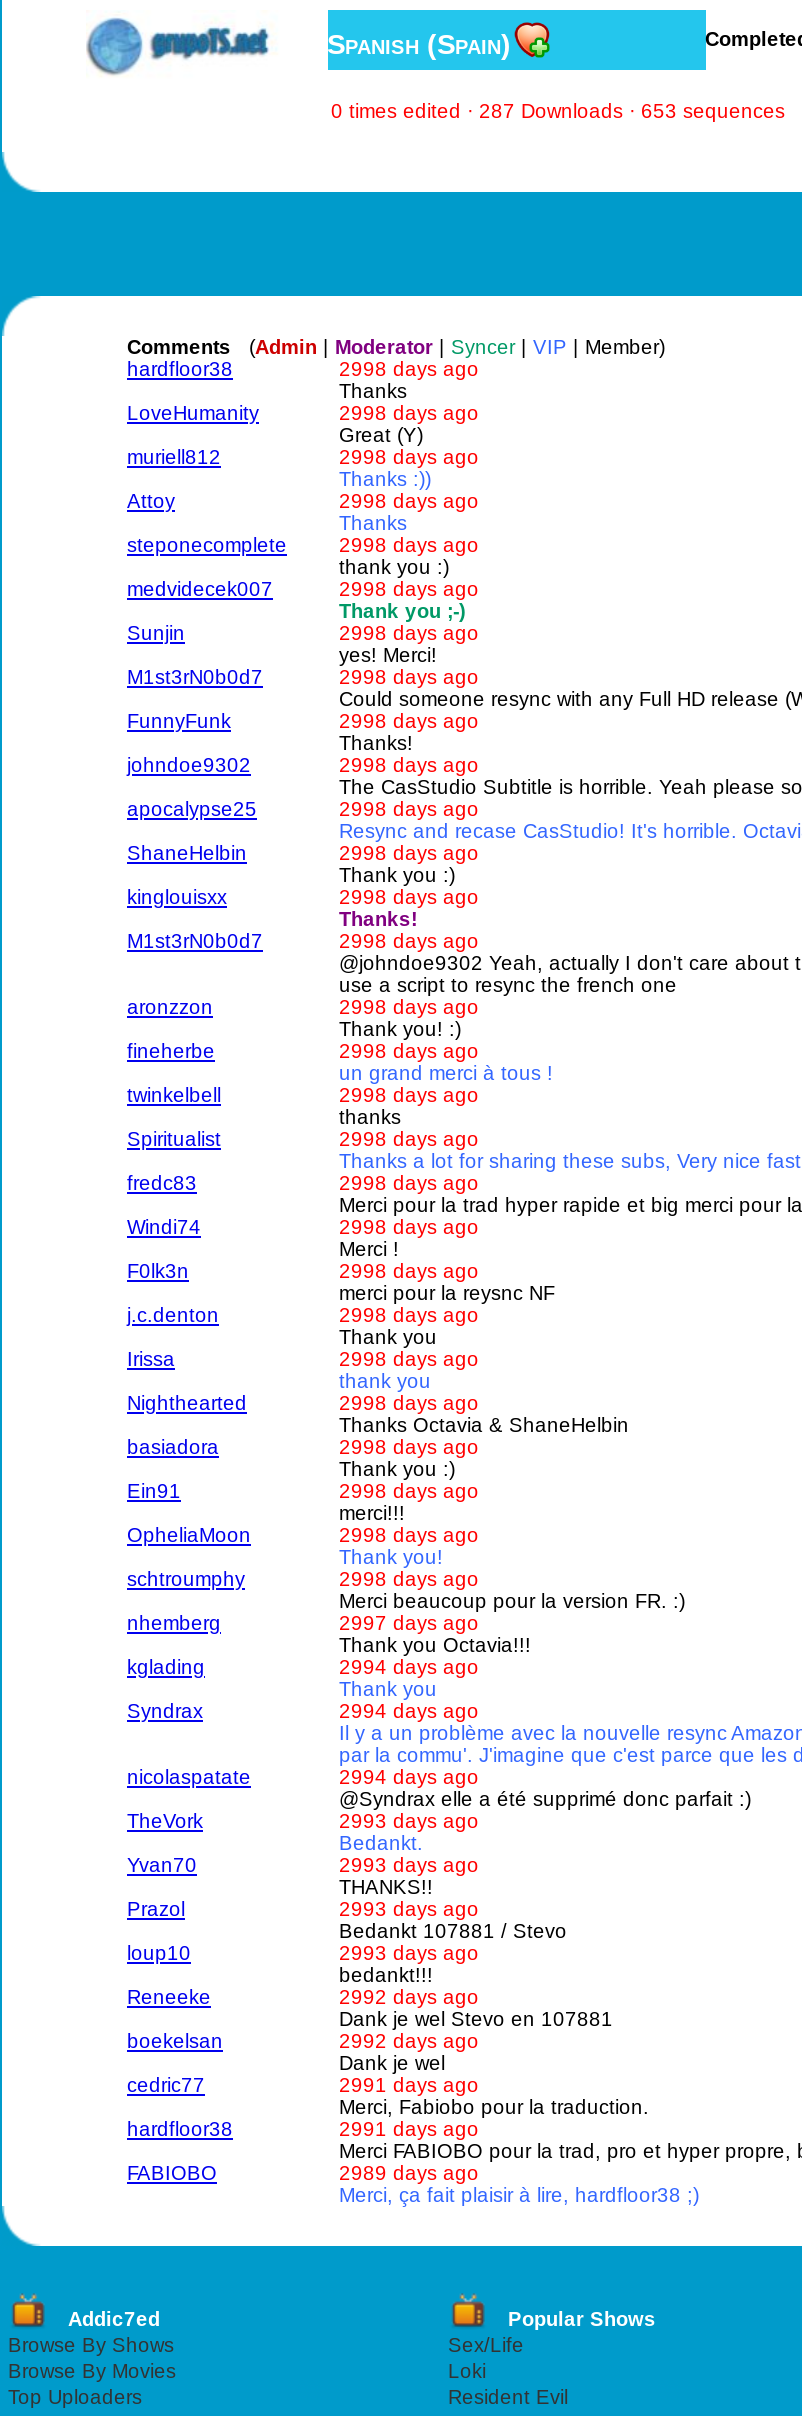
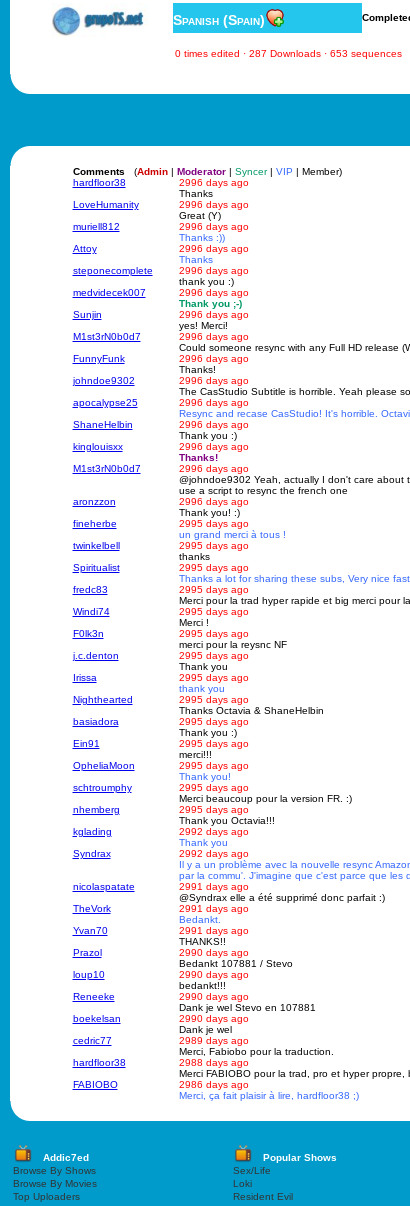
- 2998 days ago
+ 2996 days ago

- 2998 days ago
+ 2996 days ago

- 2998 days ago
+ 2996 days ago

- 2998 days ago
+ 2996 days ago

- 2998 days ago
+ 2996 days ago

- 2998 days ago
+ 2996 days ago

- 2998 days ago
+ 2996 days ago

- 2998 days ago
+ 2996 days ago

- 2998 days ago
+ 2996 days ago

- 2998 days ago
+ 2996 days ago

- 2998 days ago
+ 2996 days ago

- 2998 days ago
+ 2996 days ago

- 2998 days ago
+ 2996 days ago

- 2998 days ago
+ 2996 days ago

- 2998 days ago
+ 2996 days ago

- 2998 days ago
+ 2995 days ago

- 2998 days ago
+ 2995 days ago

- 2998 days ago
+ 2995 days ago

- 2998 days ago
+ 2995 days ago

- 2998 days ago
+ 2995 days ago

- 2998 days ago
+ 2995 days ago

- 2998 days ago
+ 2995 days ago

- 2998 days ago
+ 2995 days ago

- 2998 days ago
+ 2995 days ago

- 2998 days ago
+ 2995 days ago

- 2998 days ago
+ 2995 days ago

- 2998 days ago
+ 2995 days ago

- 2998 days ago
+ 2995 days ago

- 2997 days ago
+ 2995 days ago

- 2994 days ago
+ 2992 days ago

- 2994 days ago
+ 2992 days ago

- 2994 days ago
+ 2991 days ago

- 2993 days ago
+ 2991 days ago

- 2993 days ago
+ 2991 days ago

- 2993 days ago
+ 2990 days ago

- 2993 days ago
+ 2990 days ago

- 2992 days ago
+ 2990 days ago

- 2992 days ago
+ 2990 days ago

- 2991 days ago
+ 2989 days ago

- 2991 days ago
+ 2988 days ago

- 2989 days ago
+ 2986 days ago
